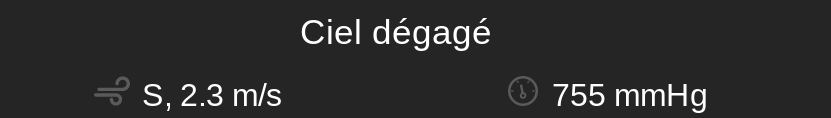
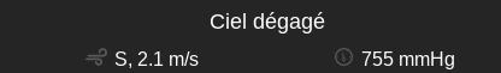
- S, 2.3 m/s
+ S, 2.1 m/s
